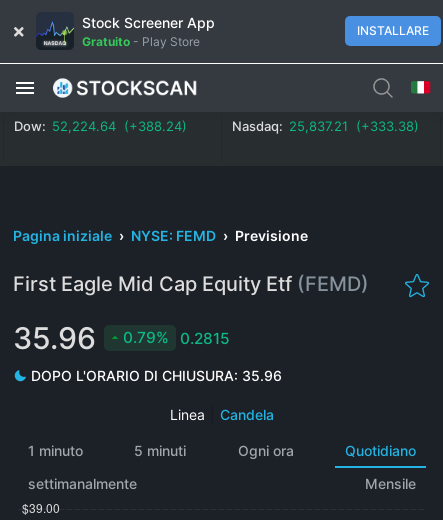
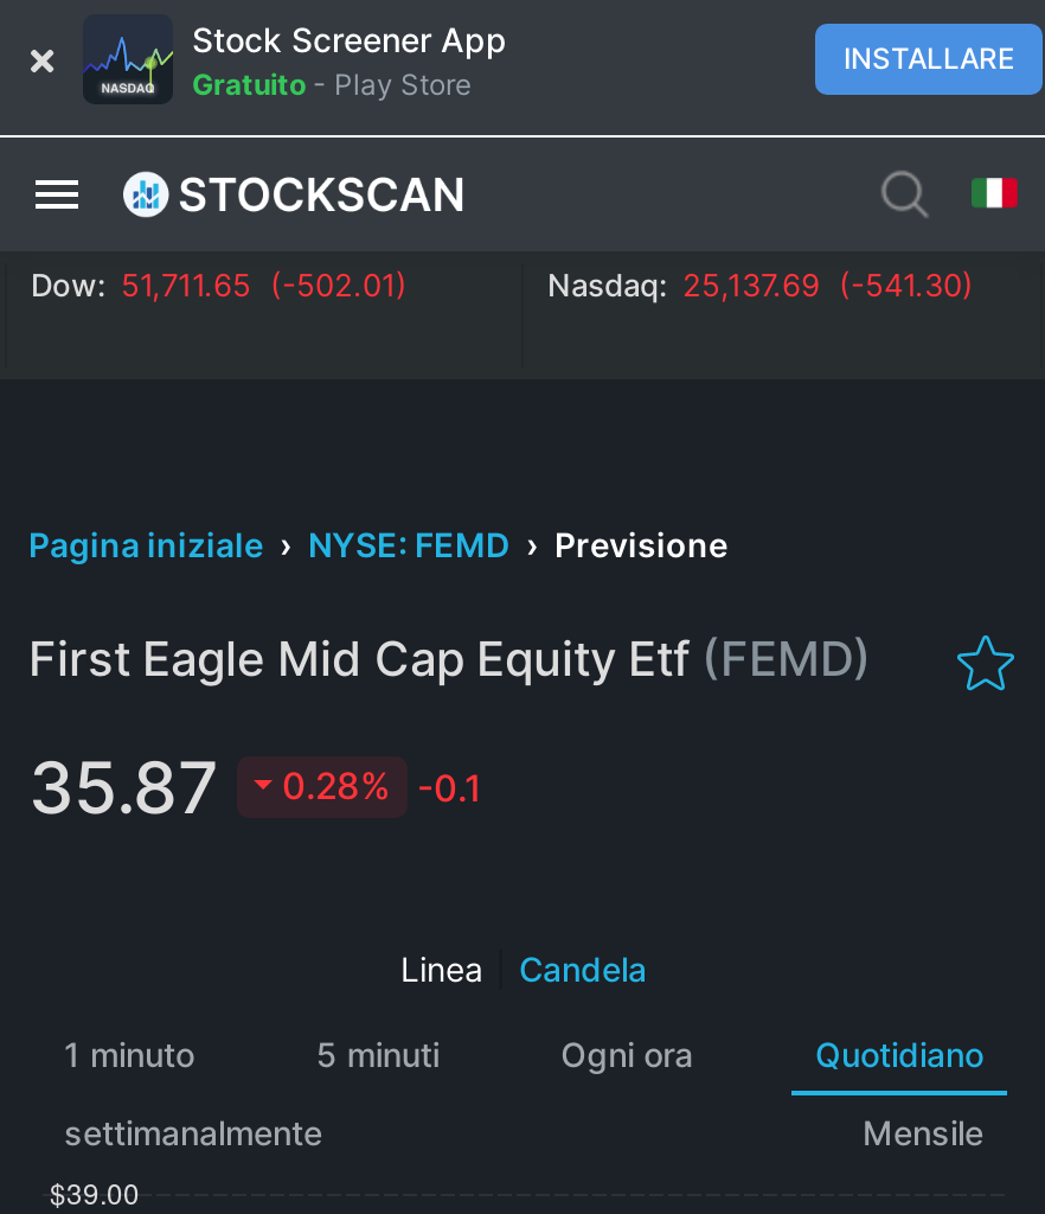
- Dow: 52,224.64 (+388.24)
+ Dow: 51,711.65 (-502.01)

- Nasdaq: 25,837.21 (+333.38)
+ Nasdaq: 25,137.69 (-541.30)

- 35.96
- 0.79% 0.2815
- DOPO L'ORARIO DI CHIUSURA: 35.96
+ 35.87
+ 0.28% -0.1
